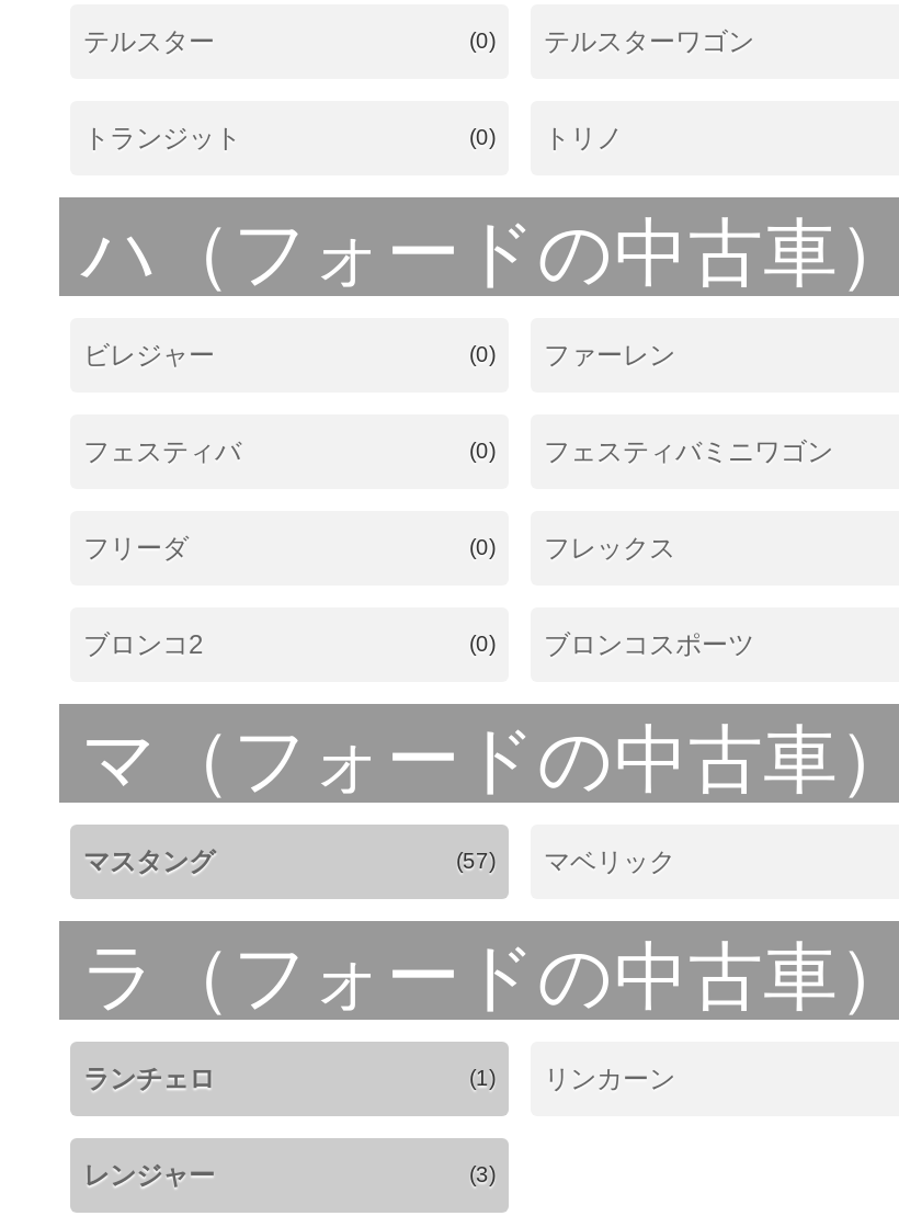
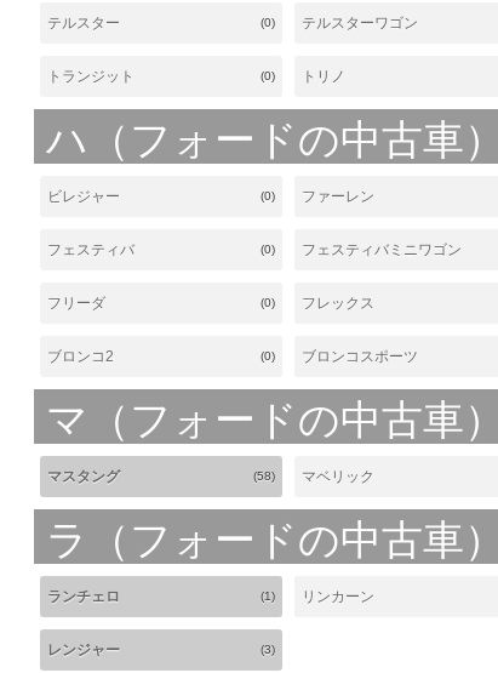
- (57) マベリック
+ (58) マベリック
